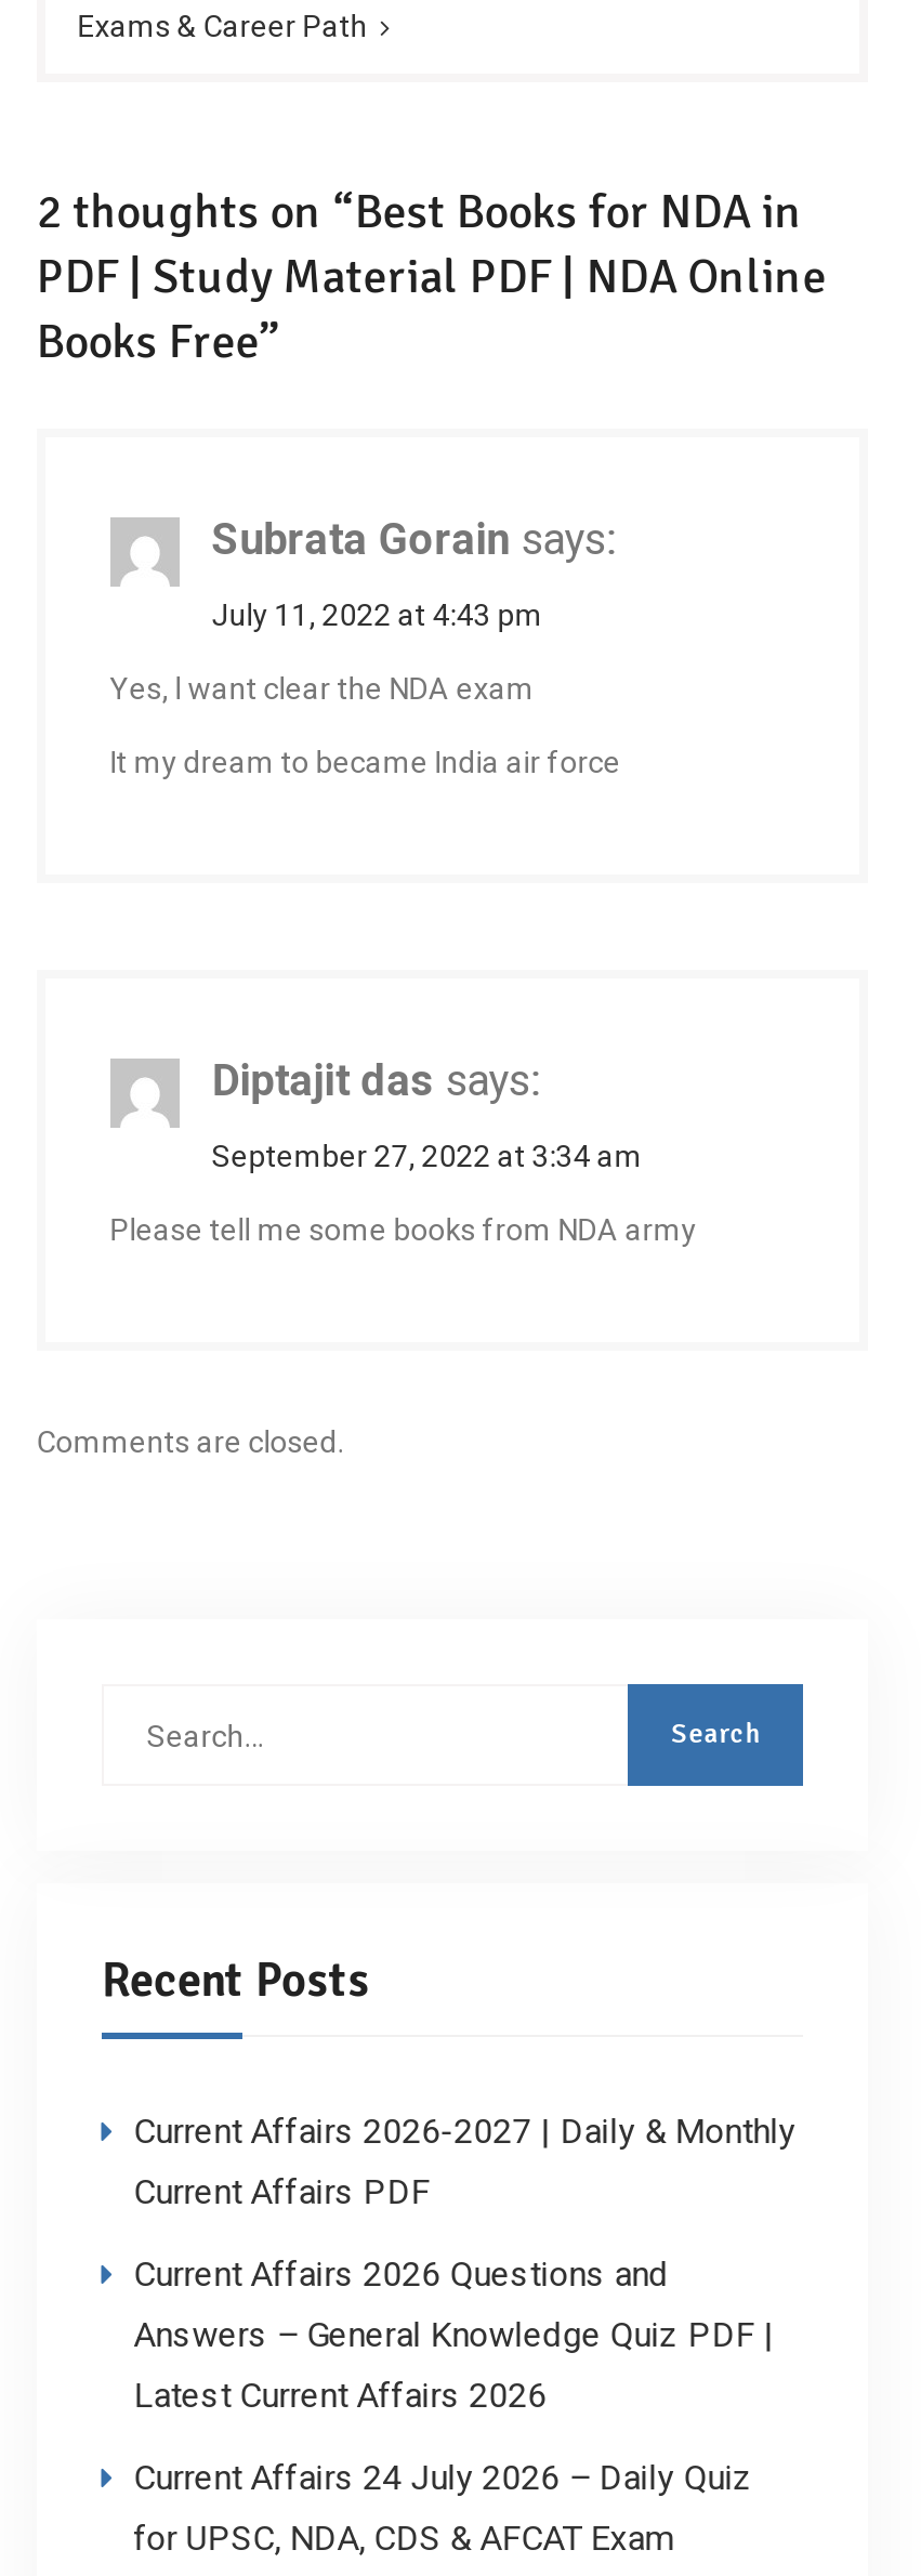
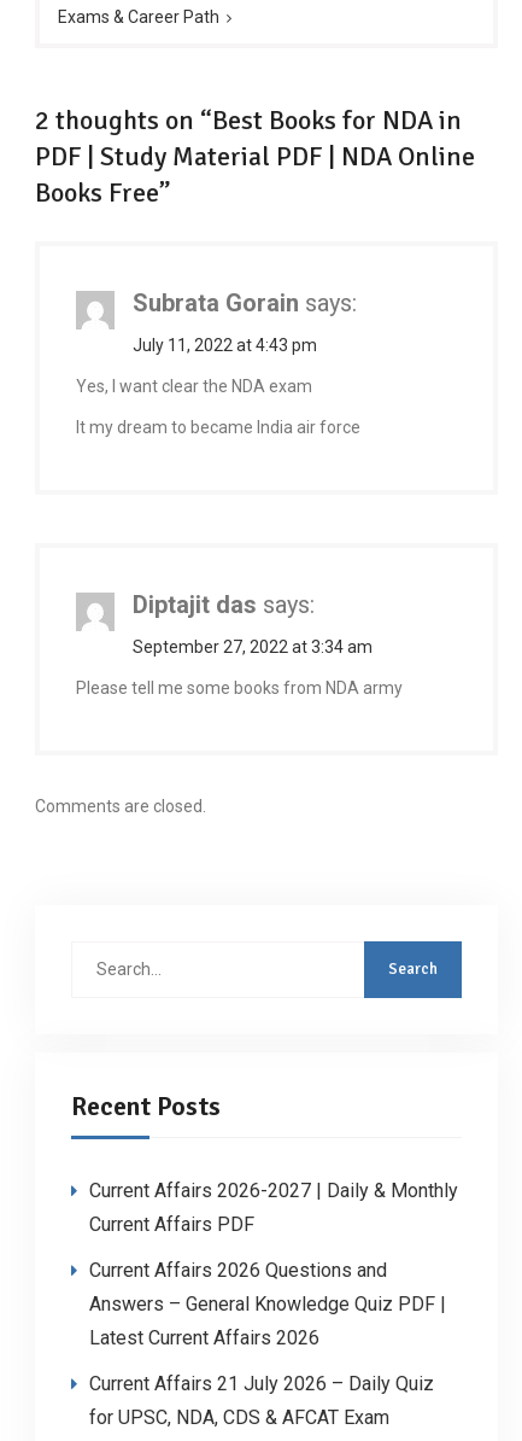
- Current Affairs 24 July 2026 – Daily Quiz
+ Current Affairs 21 July 2026 – Daily Quiz
